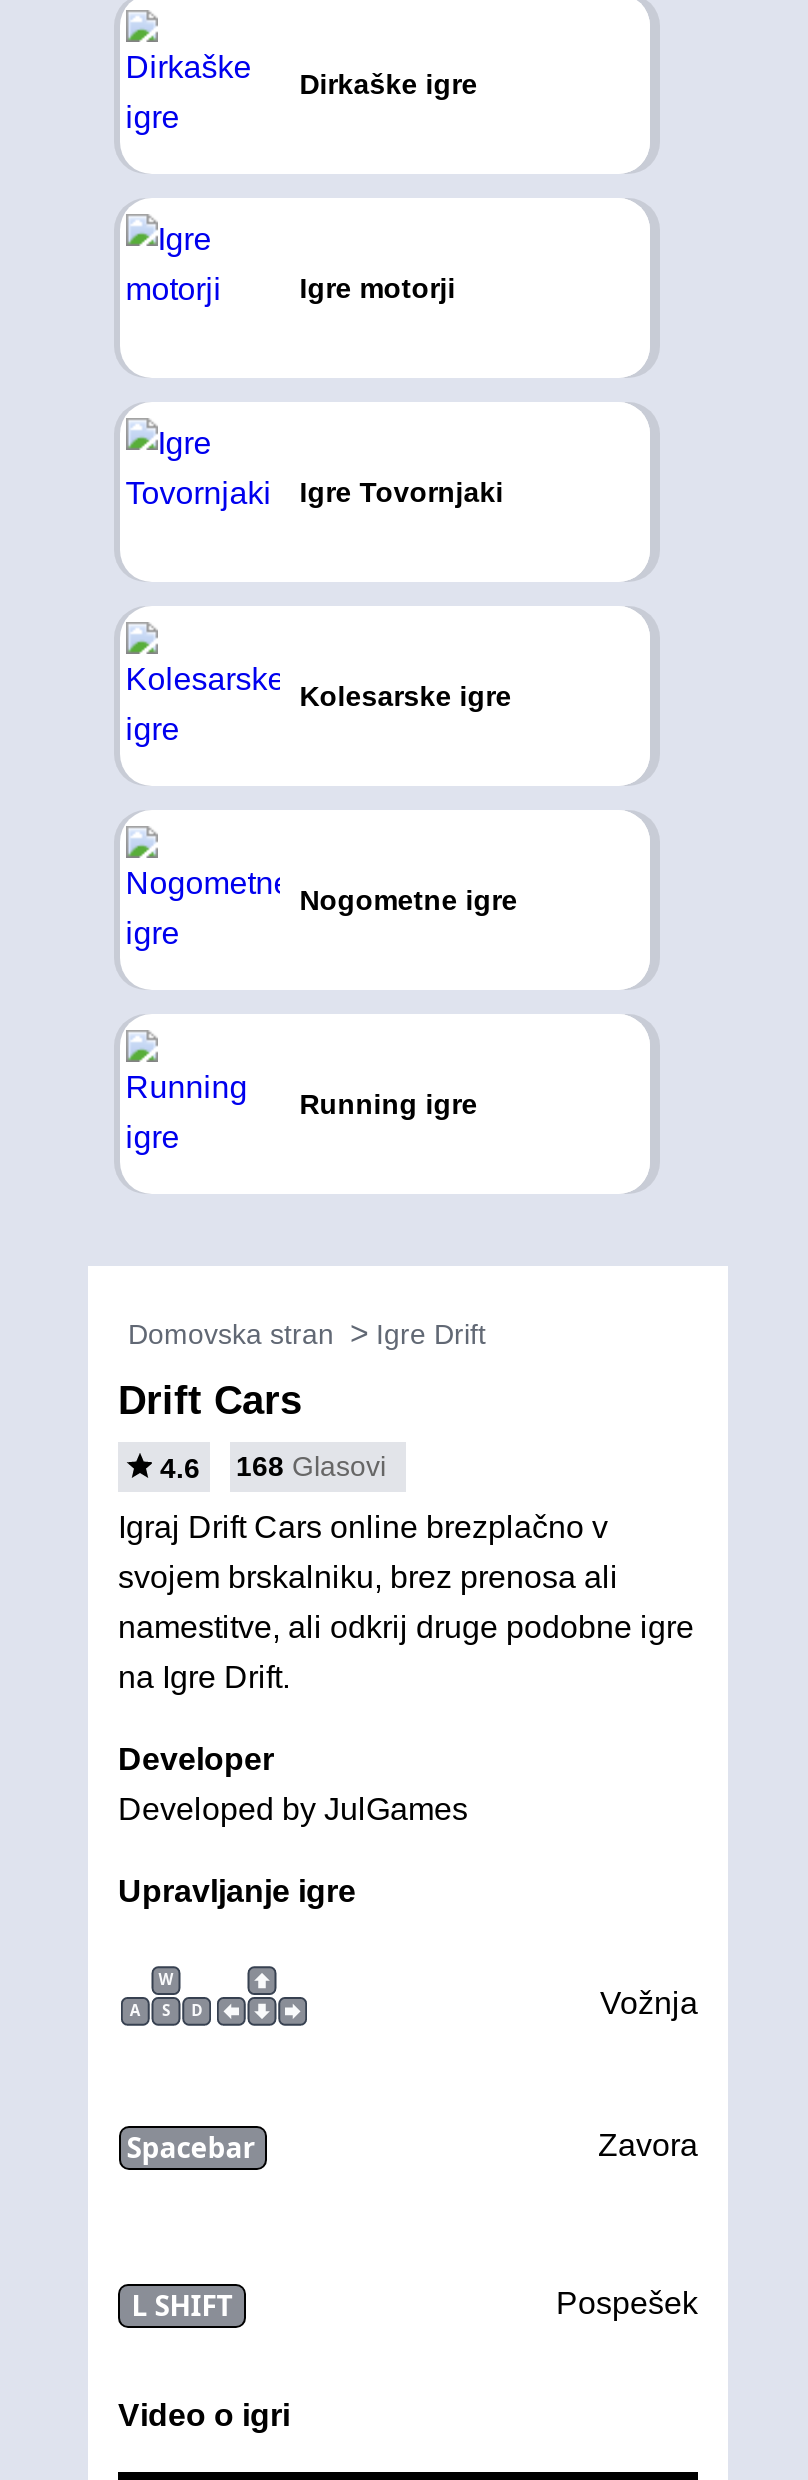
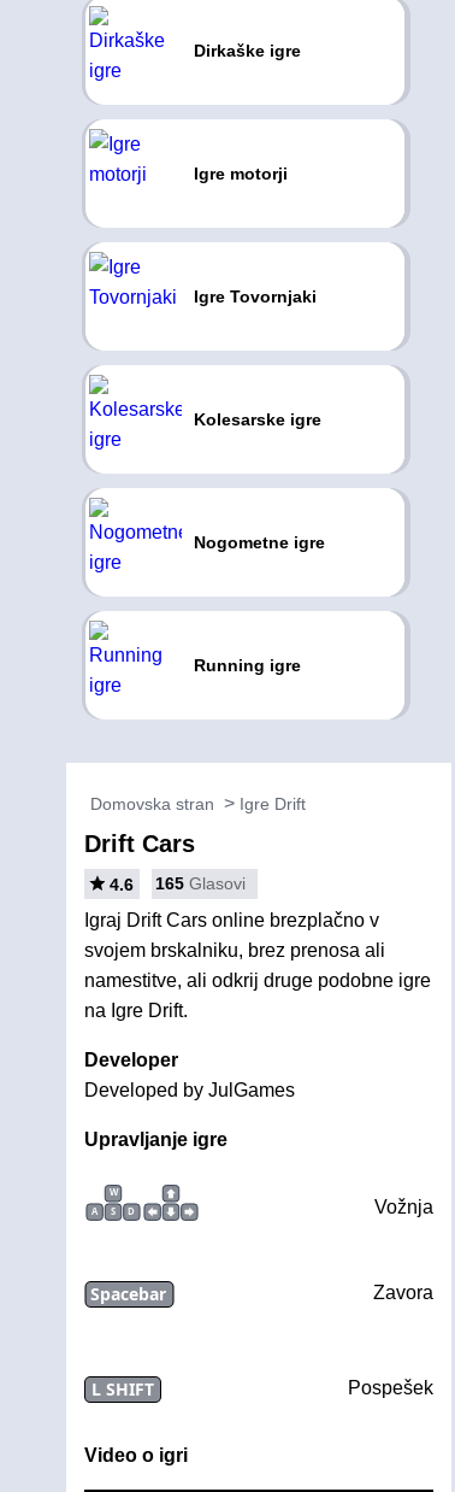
- 4.6 168 Glasovi
+ 4.6 165 Glasovi
